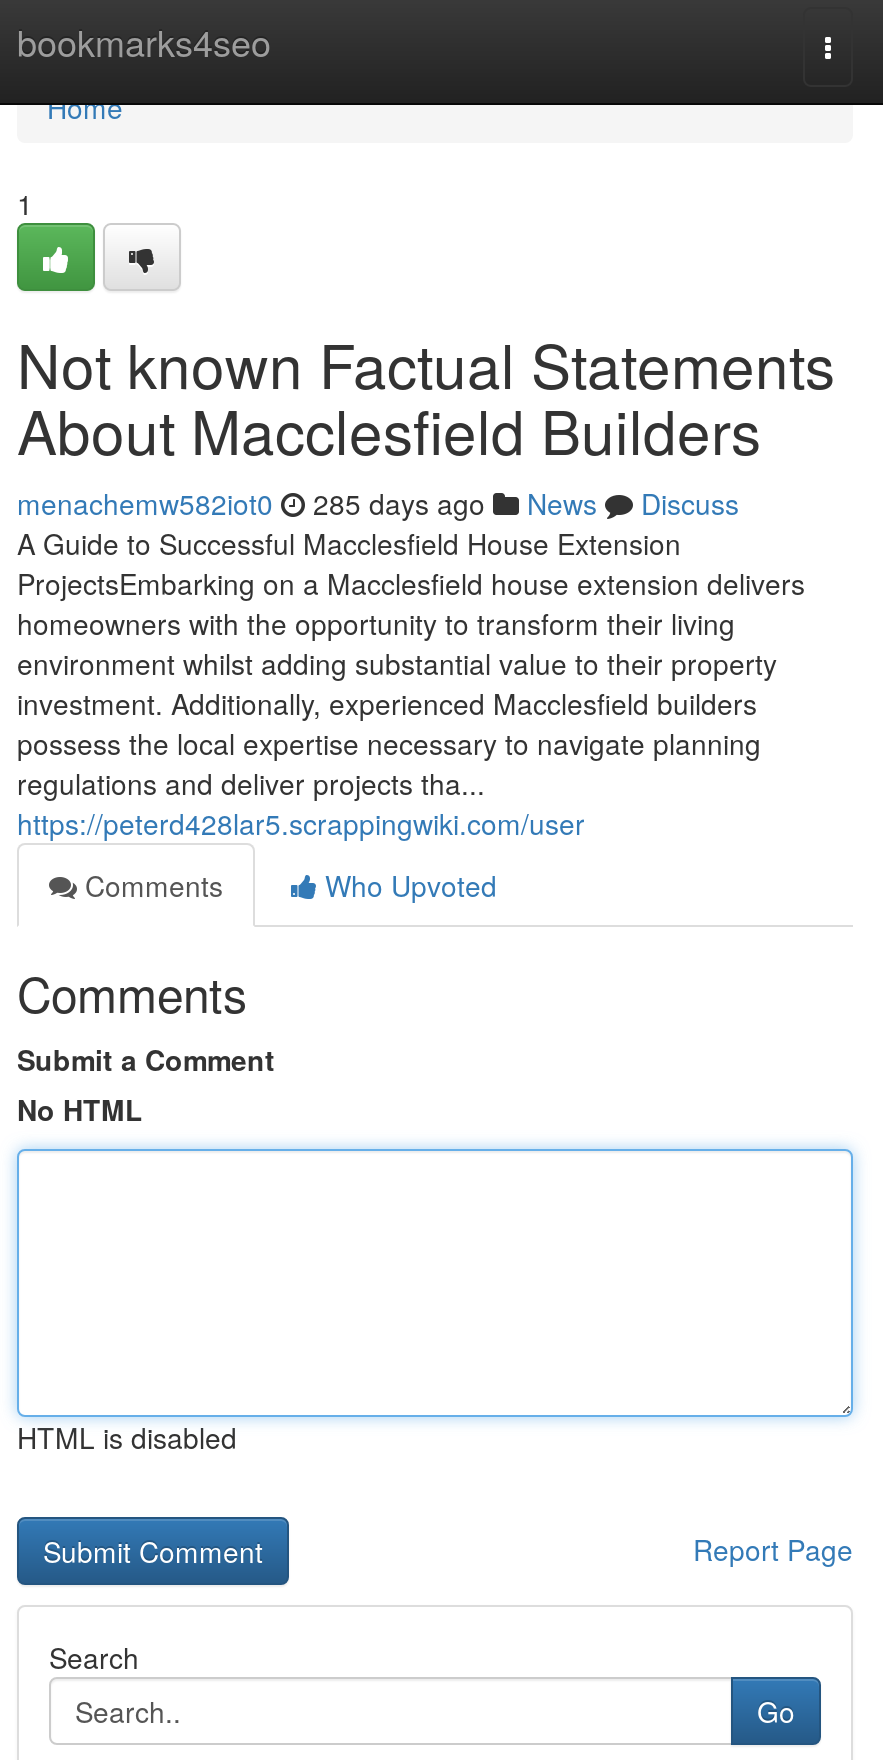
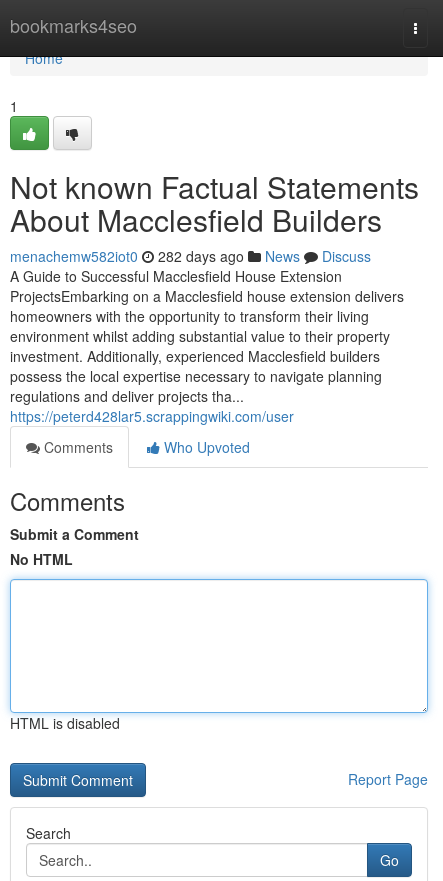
- menachemw582iot0 285 days ago News Discuss
+ menachemw582iot0 282 days ago News Discuss
